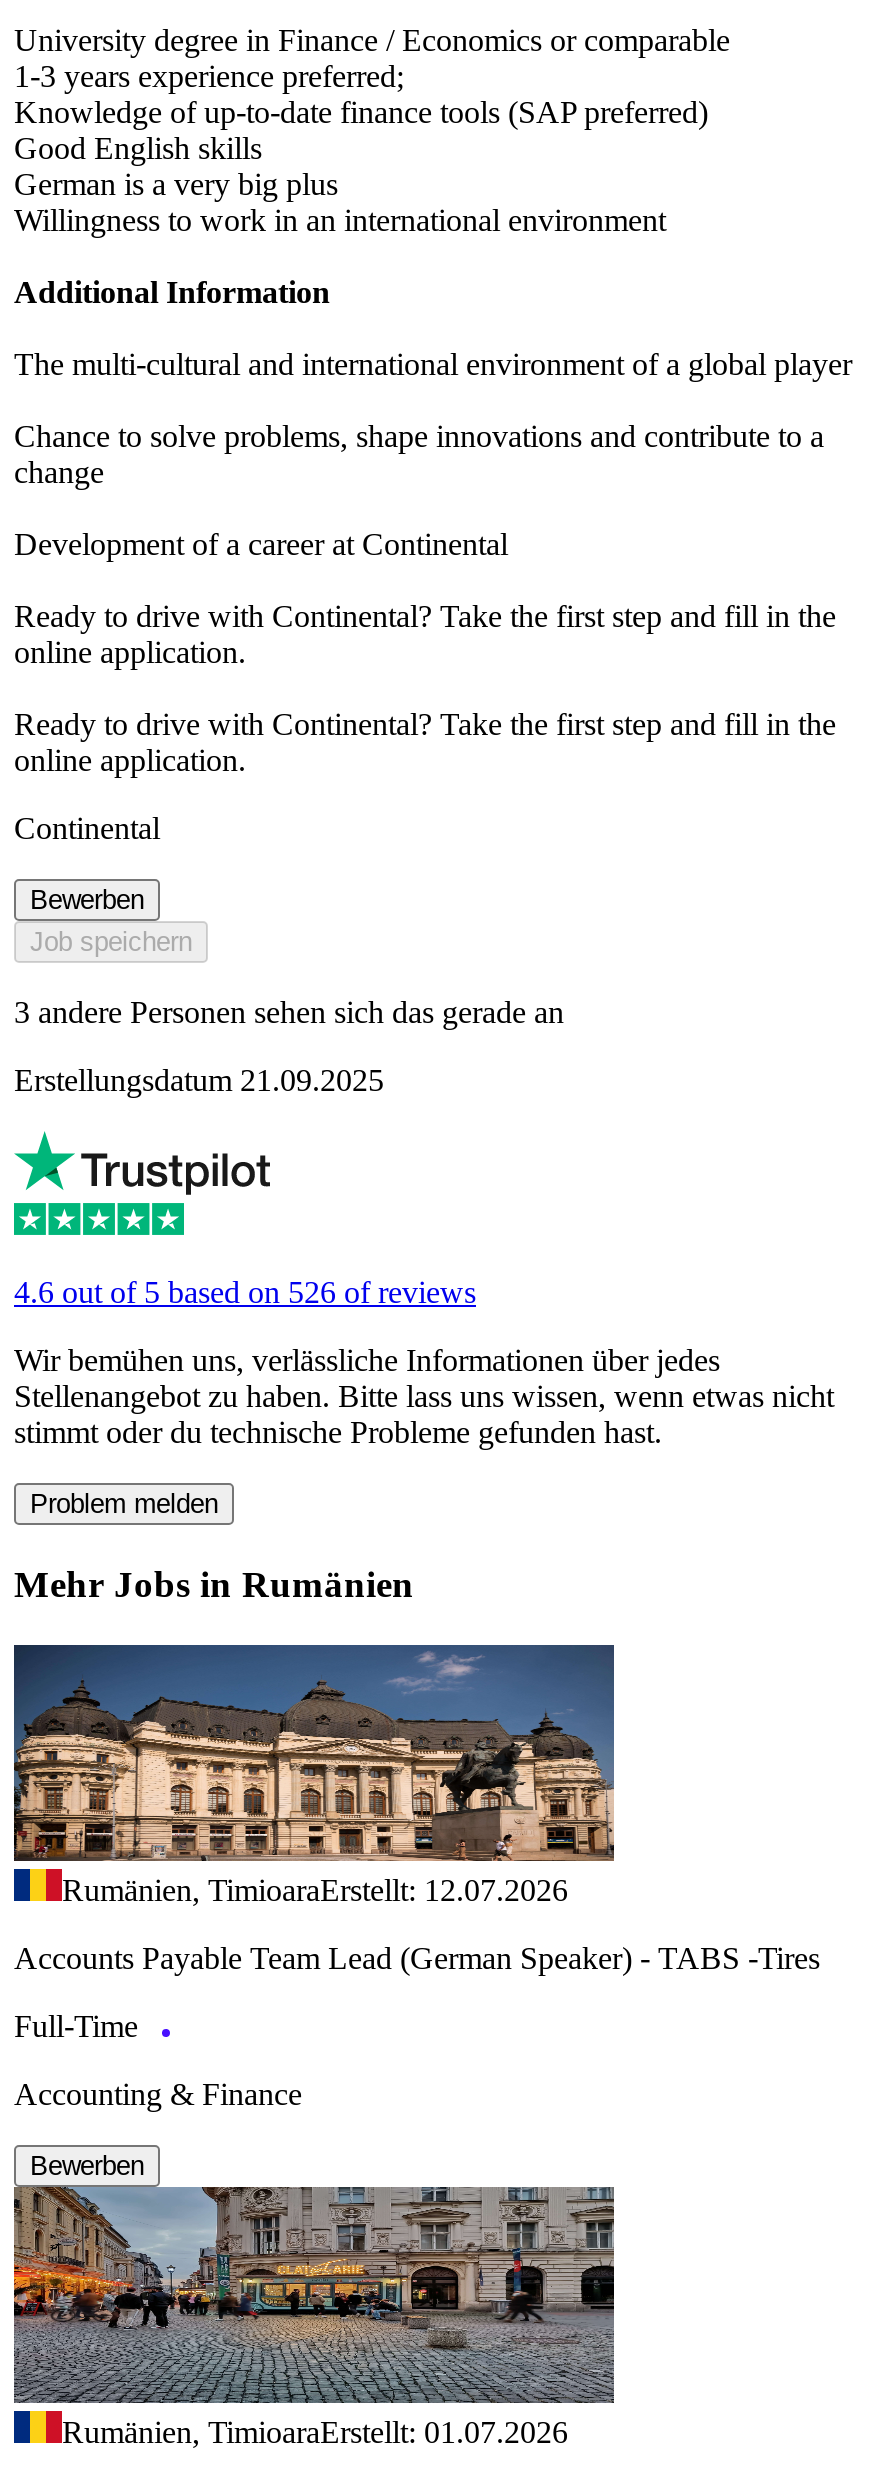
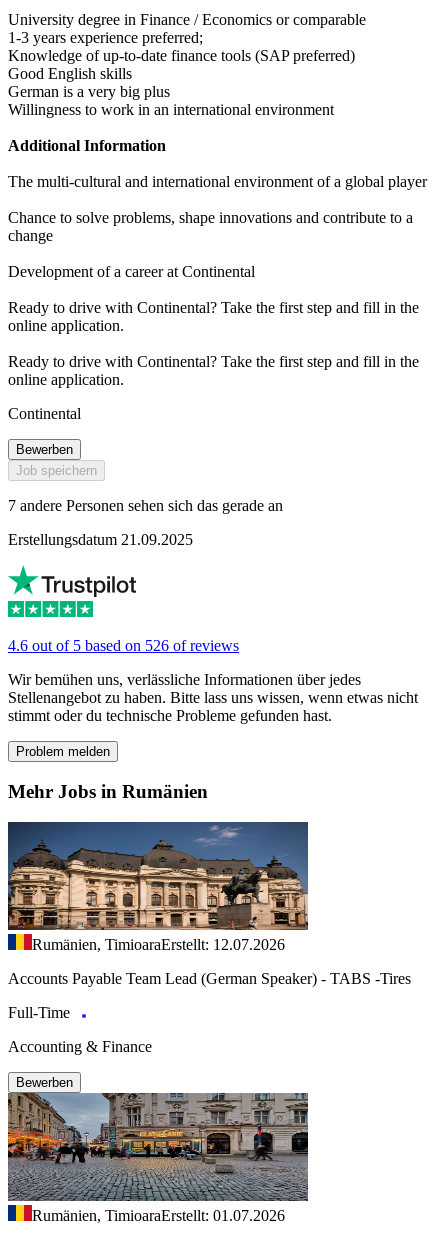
- 3 andere Personen sehen sich das gerade an
+ 7 andere Personen sehen sich das gerade an
